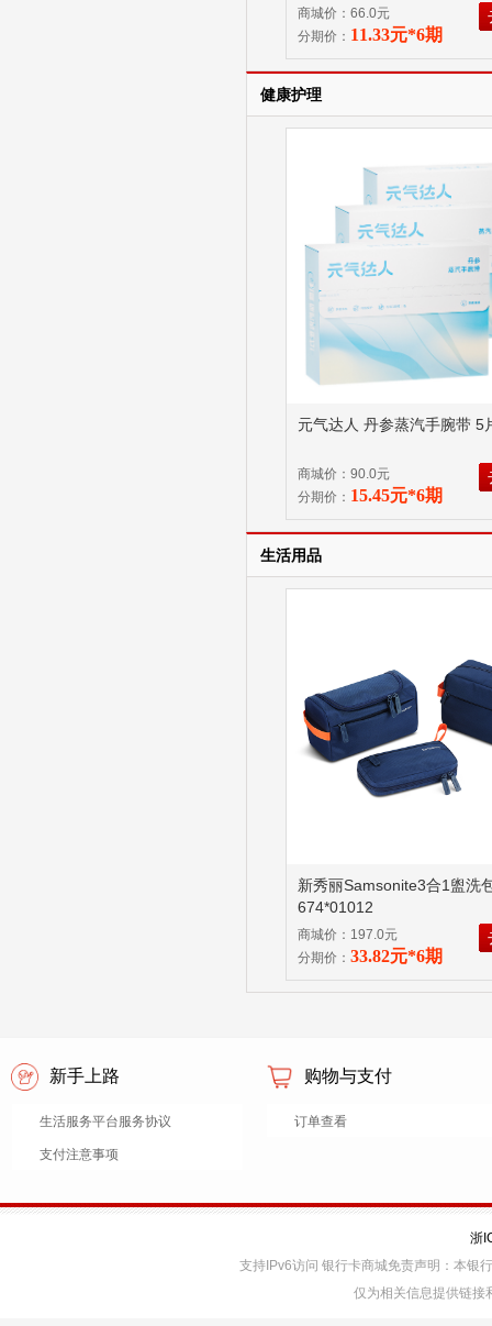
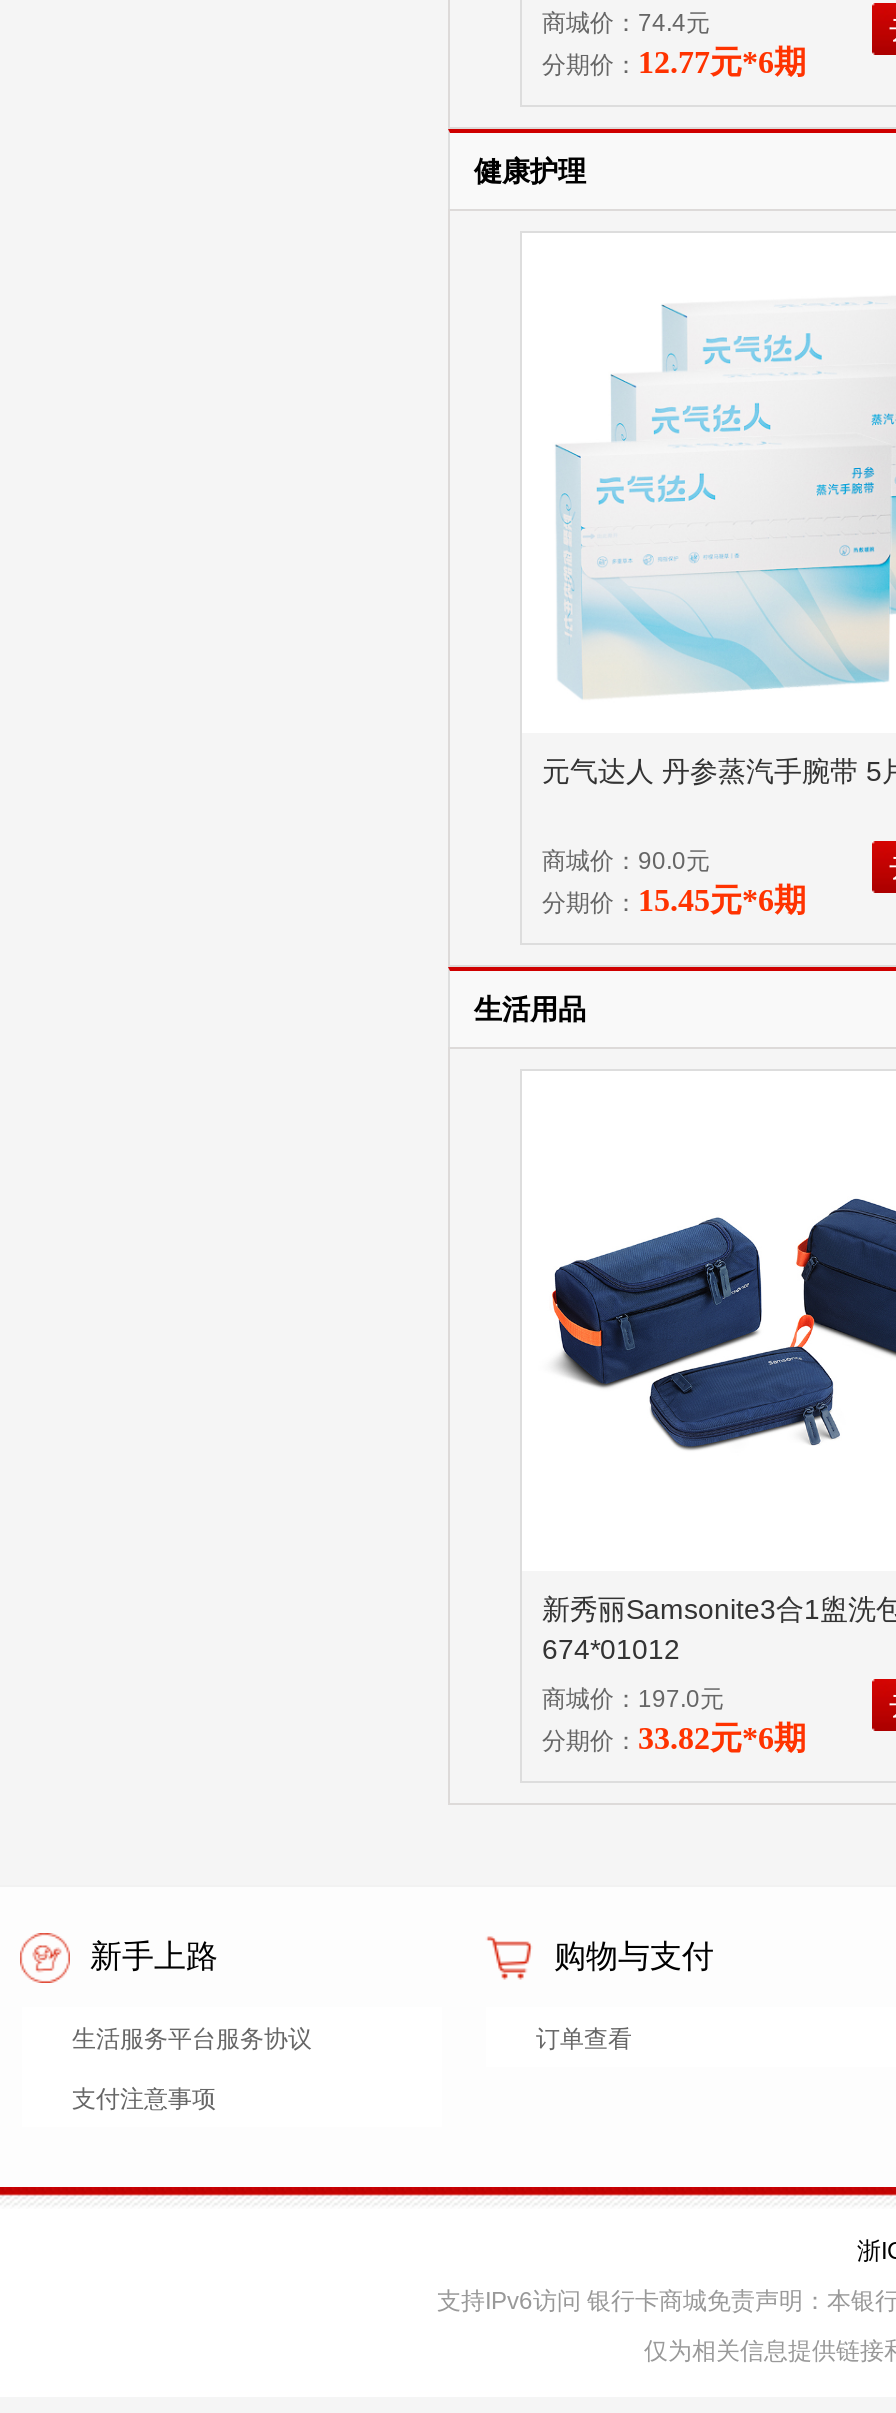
- 商城价：66.0元
- 分期价：11.33元*6期
+ 商城价：74.4元
+ 分期价：12.77元*6期
